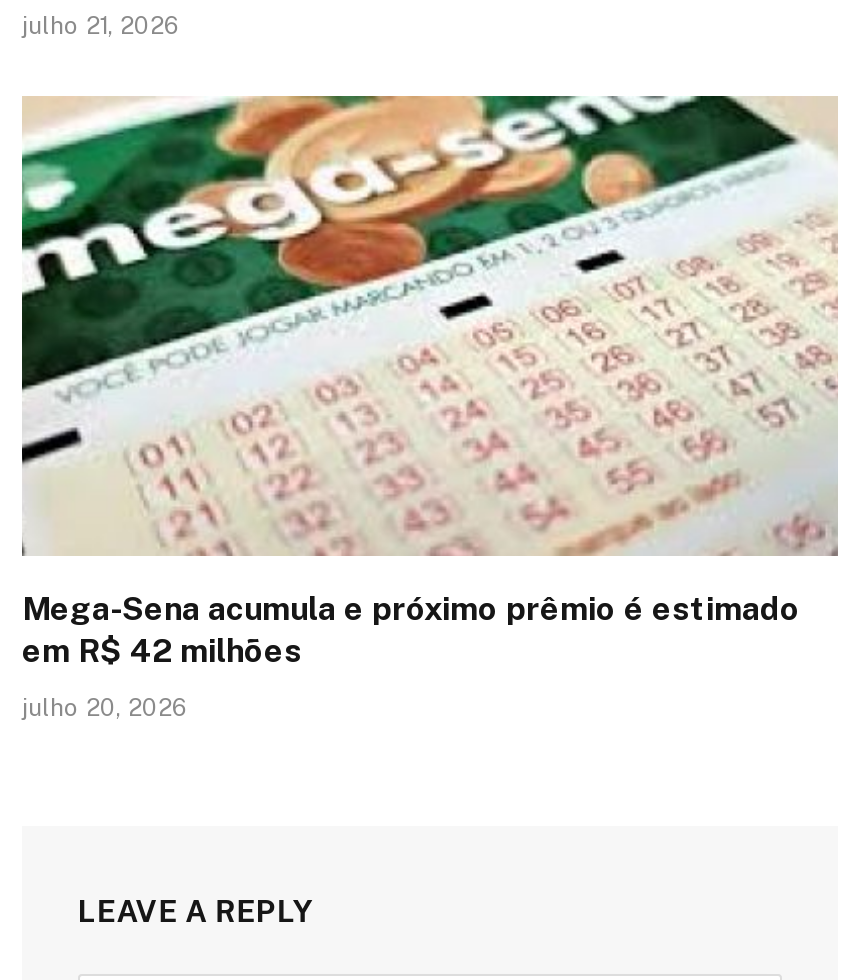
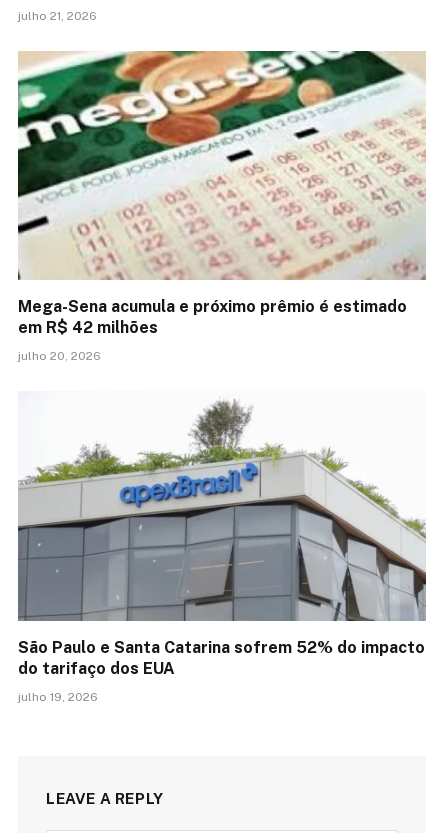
+ [image]
+ São Paulo e Santa Catarina sofrem 52% do impacto
+ do tarifaço dos EUA
+ julho 19, 2026
